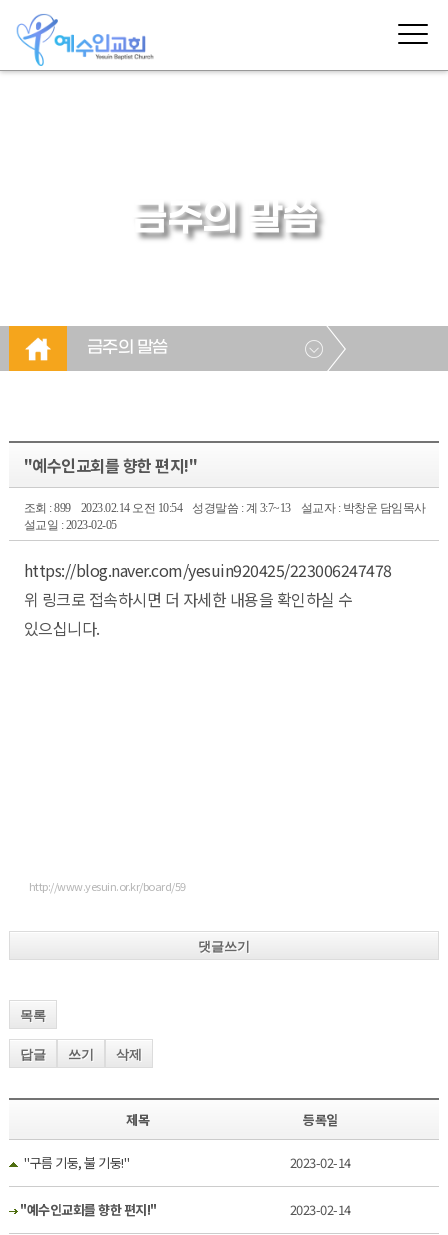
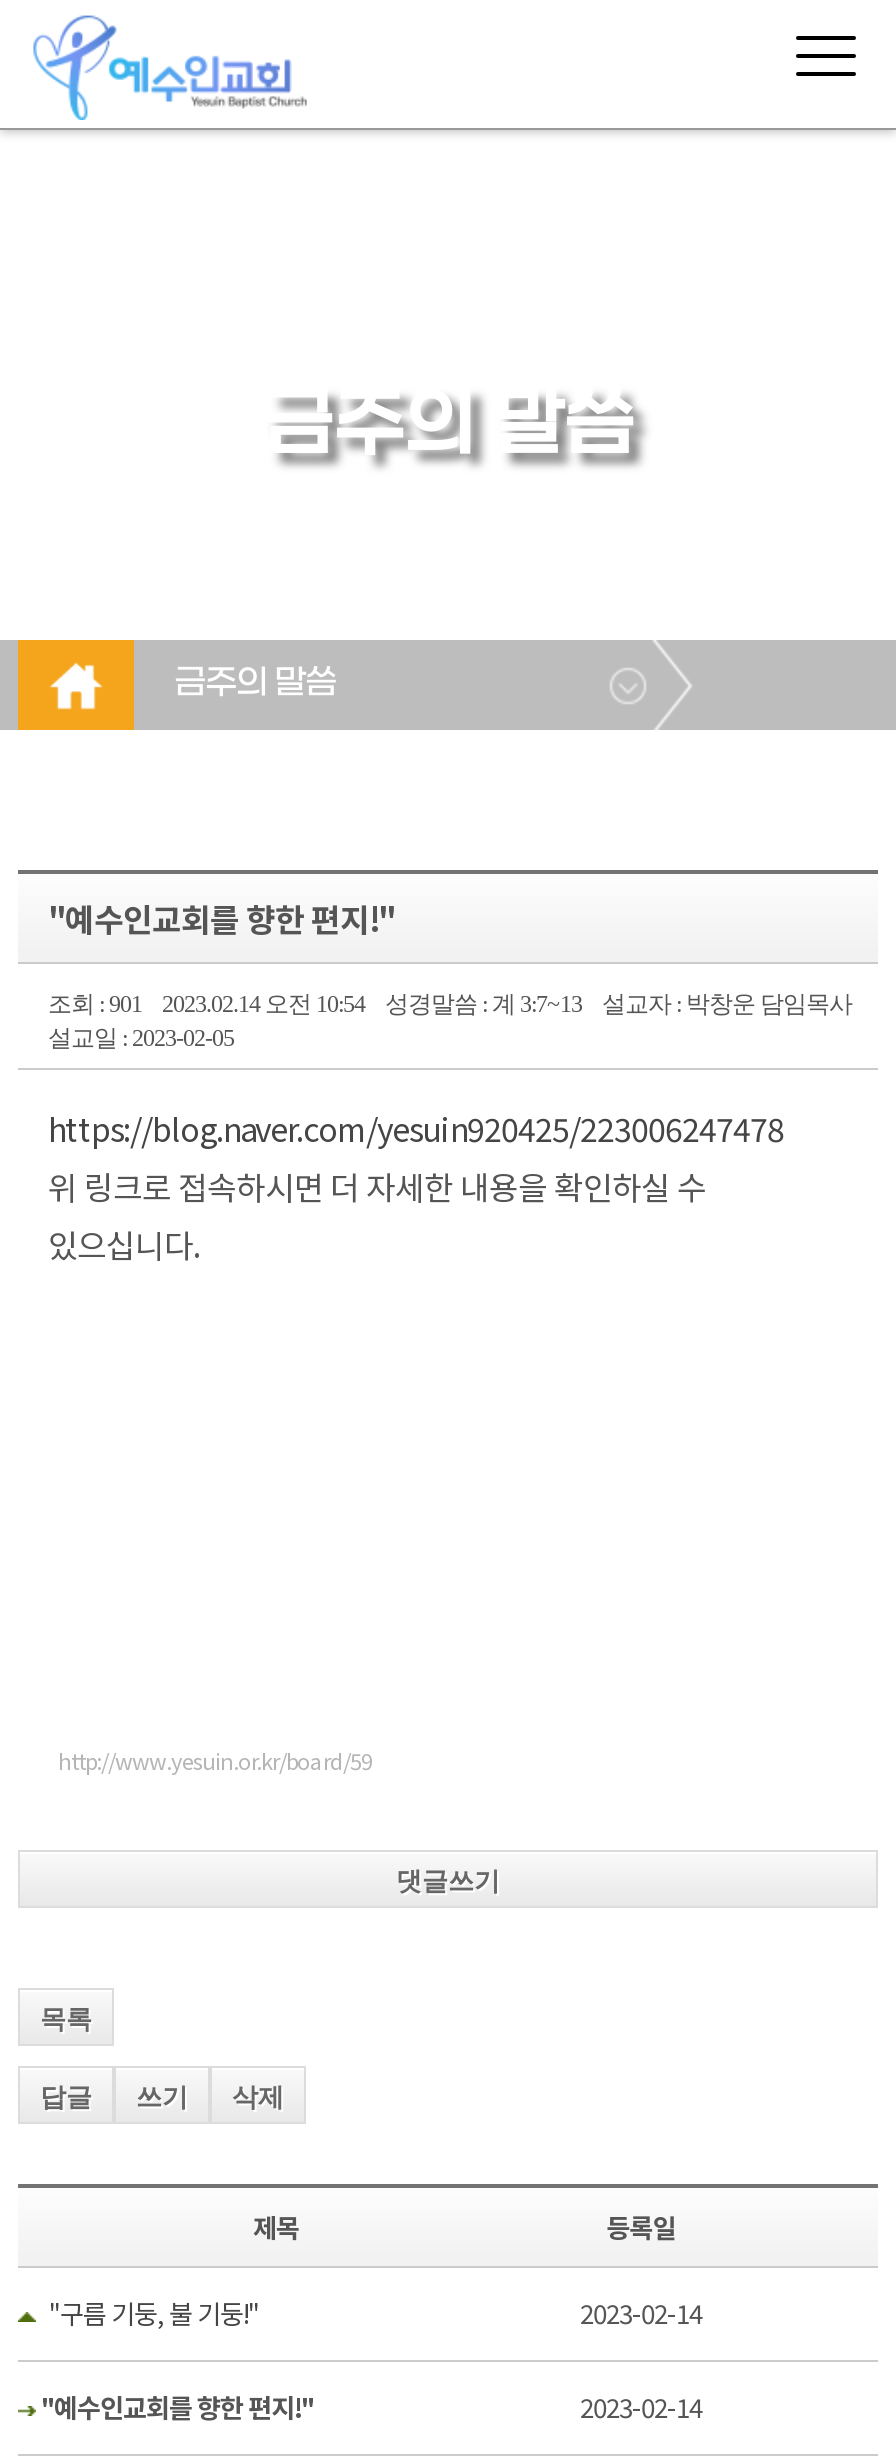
- 조회 : 899 2023.02.14 오전 10:54 성경말씀 : 계 3:7~13 설교자 : 박창운 담임목사
+ 조회 : 901 2023.02.14 오전 10:54 성경말씀 : 계 3:7~13 설교자 : 박창운 담임목사
